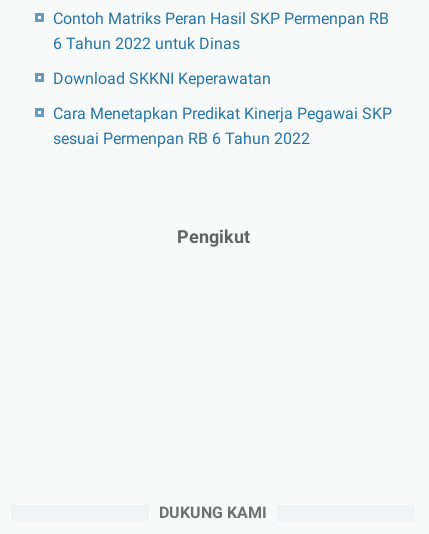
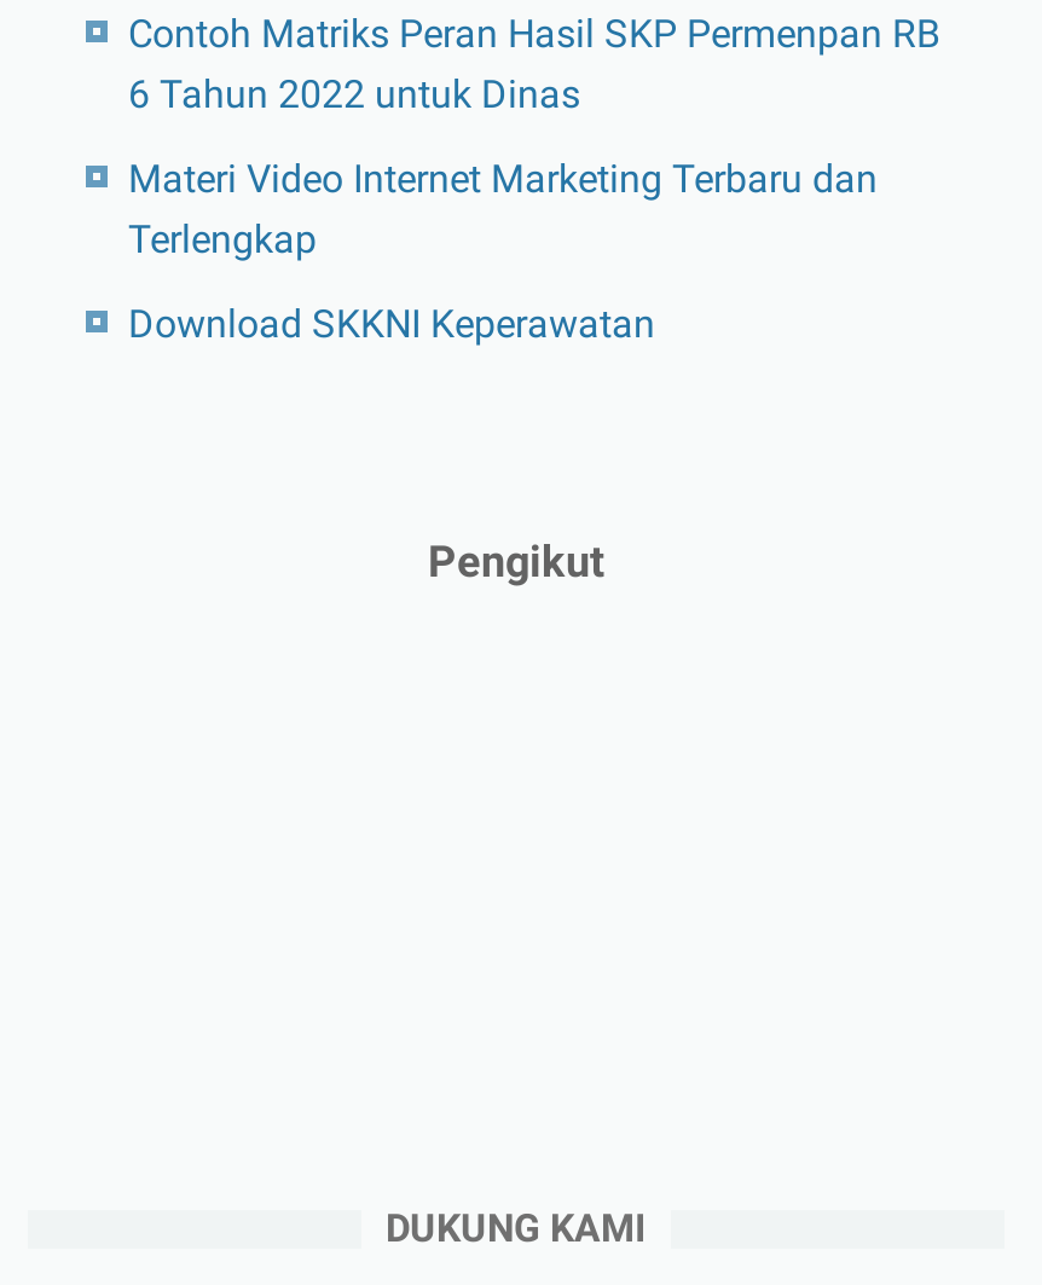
+ Materi Video Internet Marketing Terbaru dan
+ Terlengkap

moved down: Download SKKNI Keperawatan

- Cara Menetapkan Predikat Kinerja Pegawai SKP
- sesuai Permenpan RB 6 Tahun 2022
